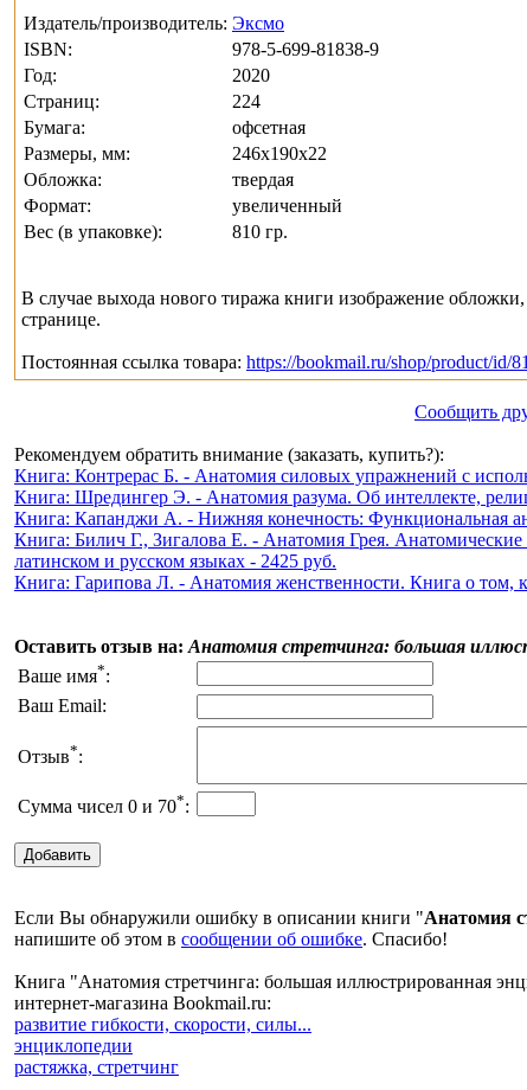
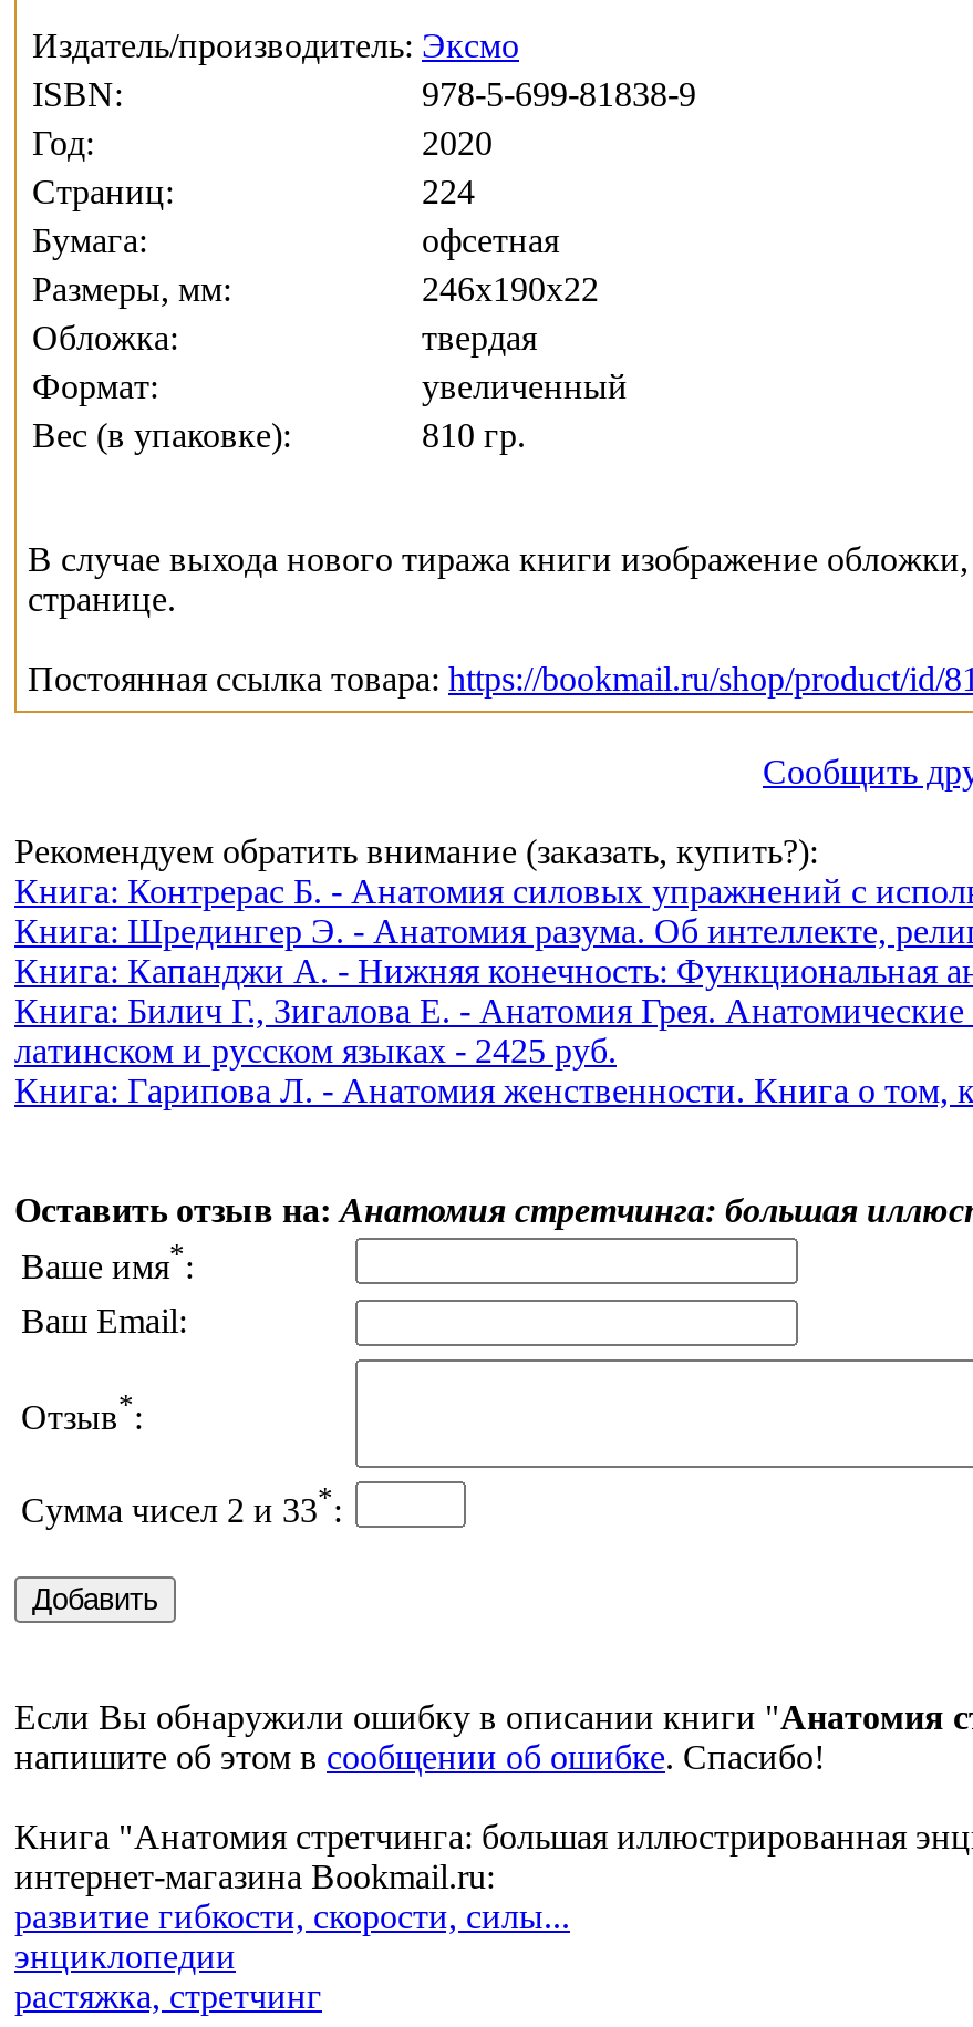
- Сумма чисел 0 и 70*:
+ Сумма чисел 2 и 33*:
